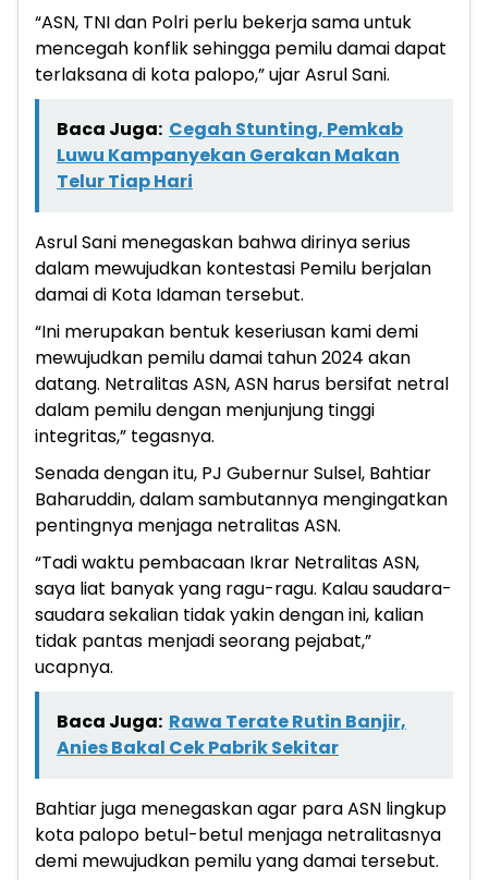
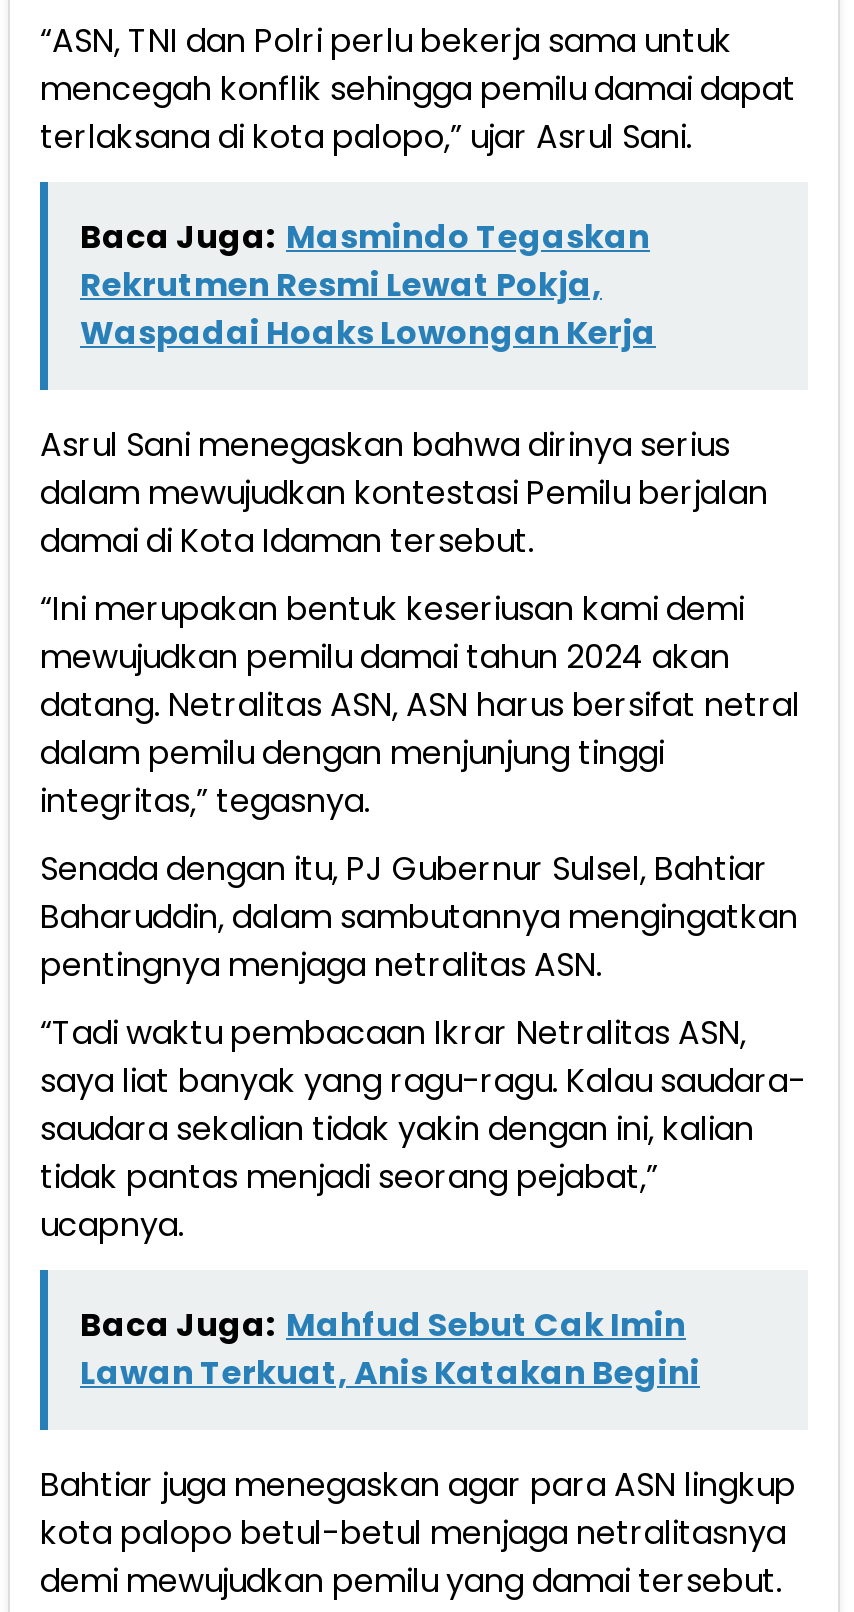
- Baca Juga: Cegah Stunting, Pemkab
- Luwu Kampanyekan Gerakan Makan
- Telur Tiap Hari
+ Baca Juga: Masmindo Tegaskan
+ Rekrutmen Resmi Lewat Pokja,
+ Waspadai Hoaks Lowongan Kerja

- Baca Juga: Rawa Terate Rutin Banjir,
- Anies Bakal Cek Pabrik Sekitar
+ Baca Juga: Mahfud Sebut Cak Imin
+ Lawan Terkuat, Anis Katakan Begini
